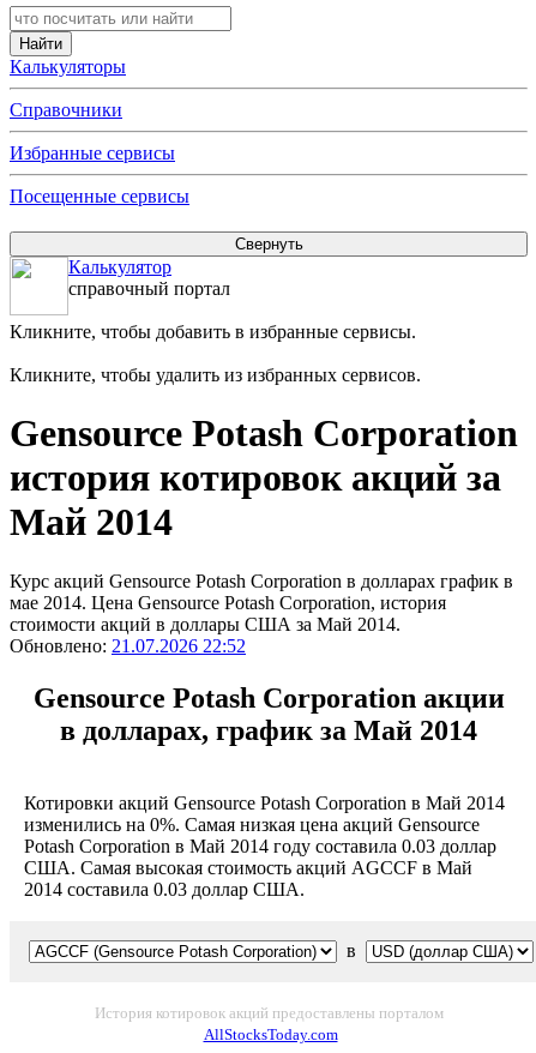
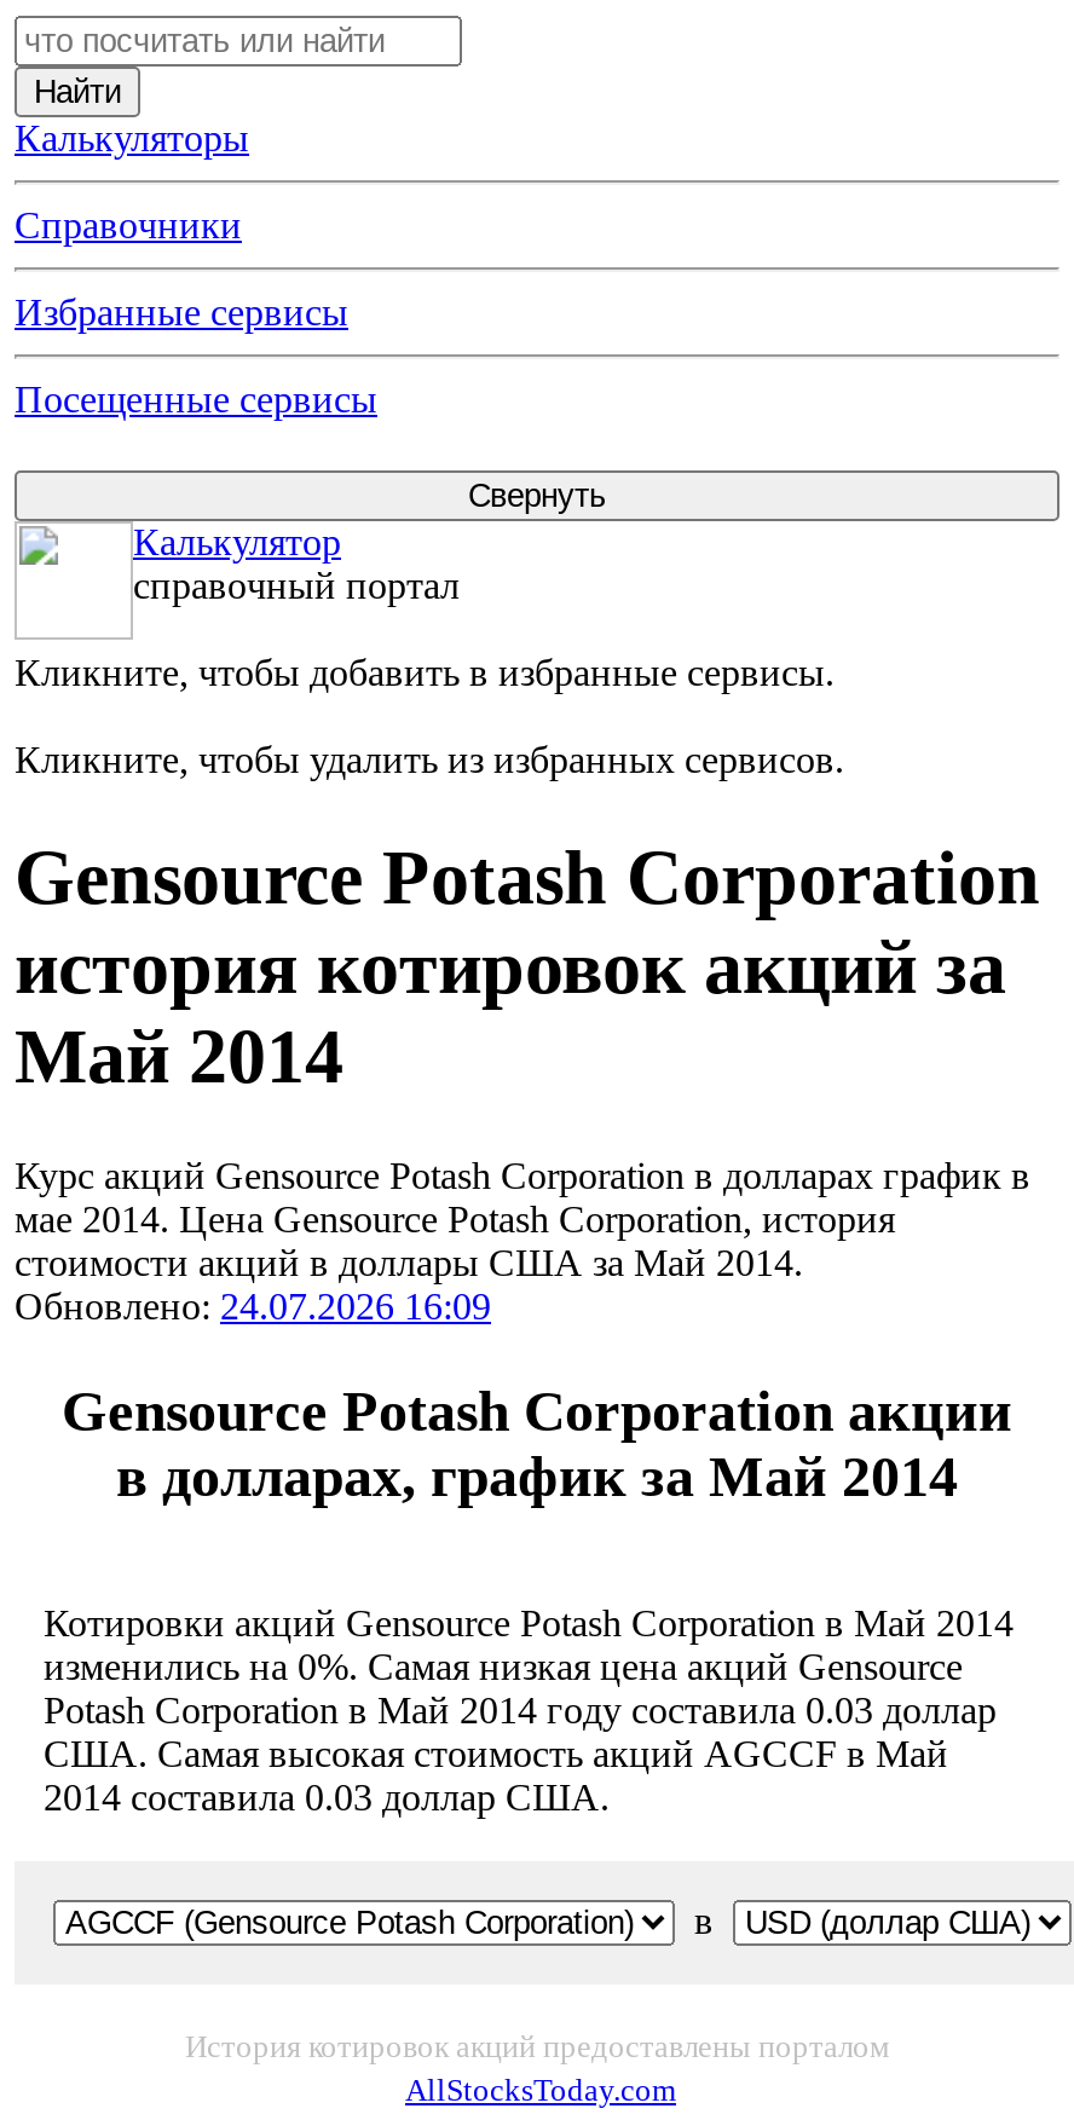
- Обновлено: 21.07.2026 22:52
+ Обновлено: 24.07.2026 16:09
